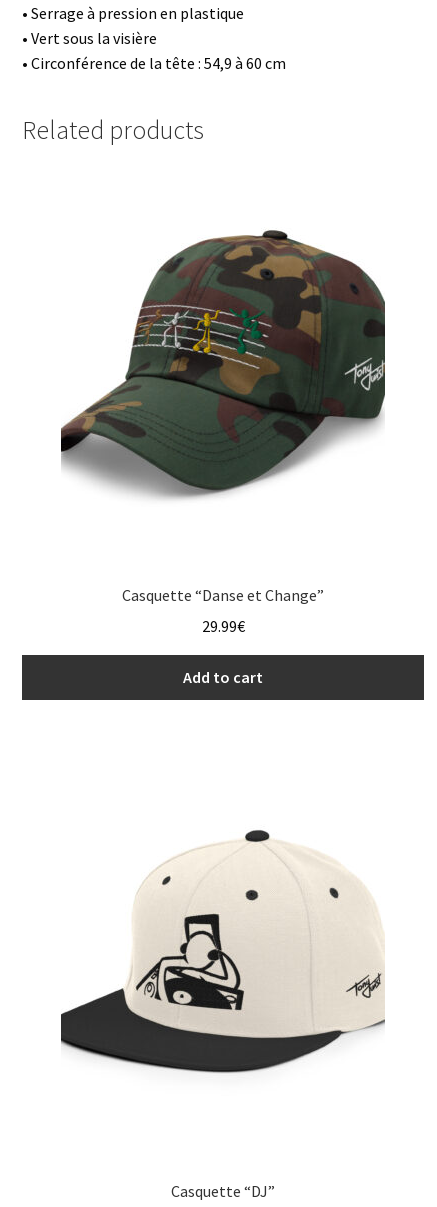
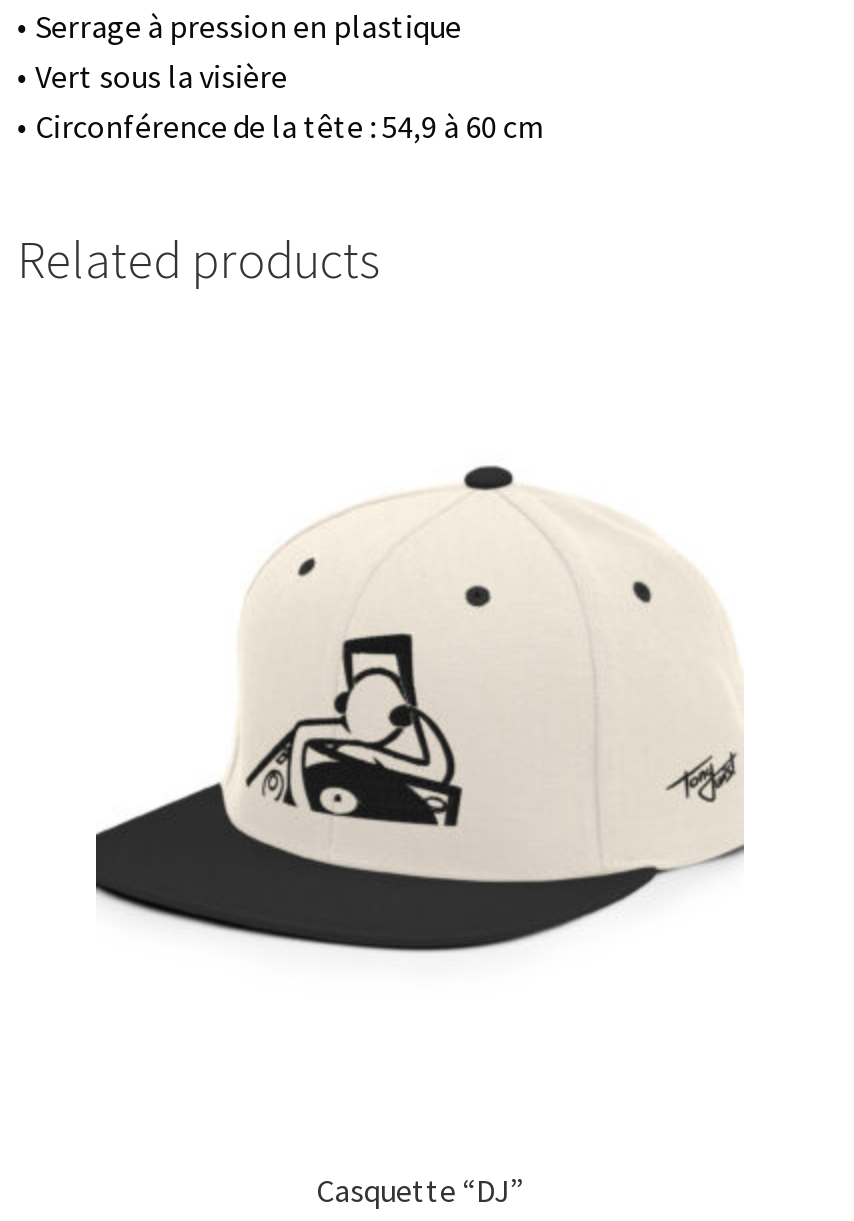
- [image]

- Casquette “Danse et Change”
- 29.99€
- Add to cart
